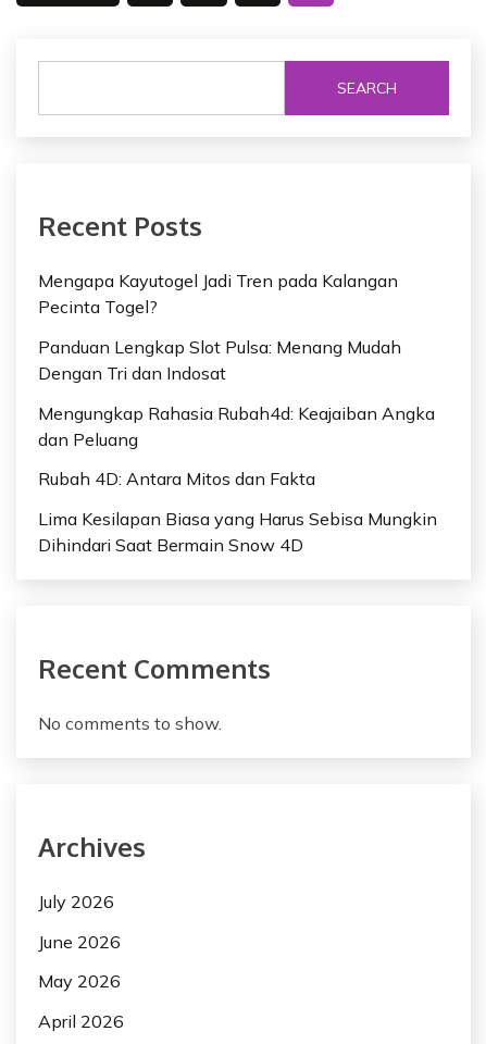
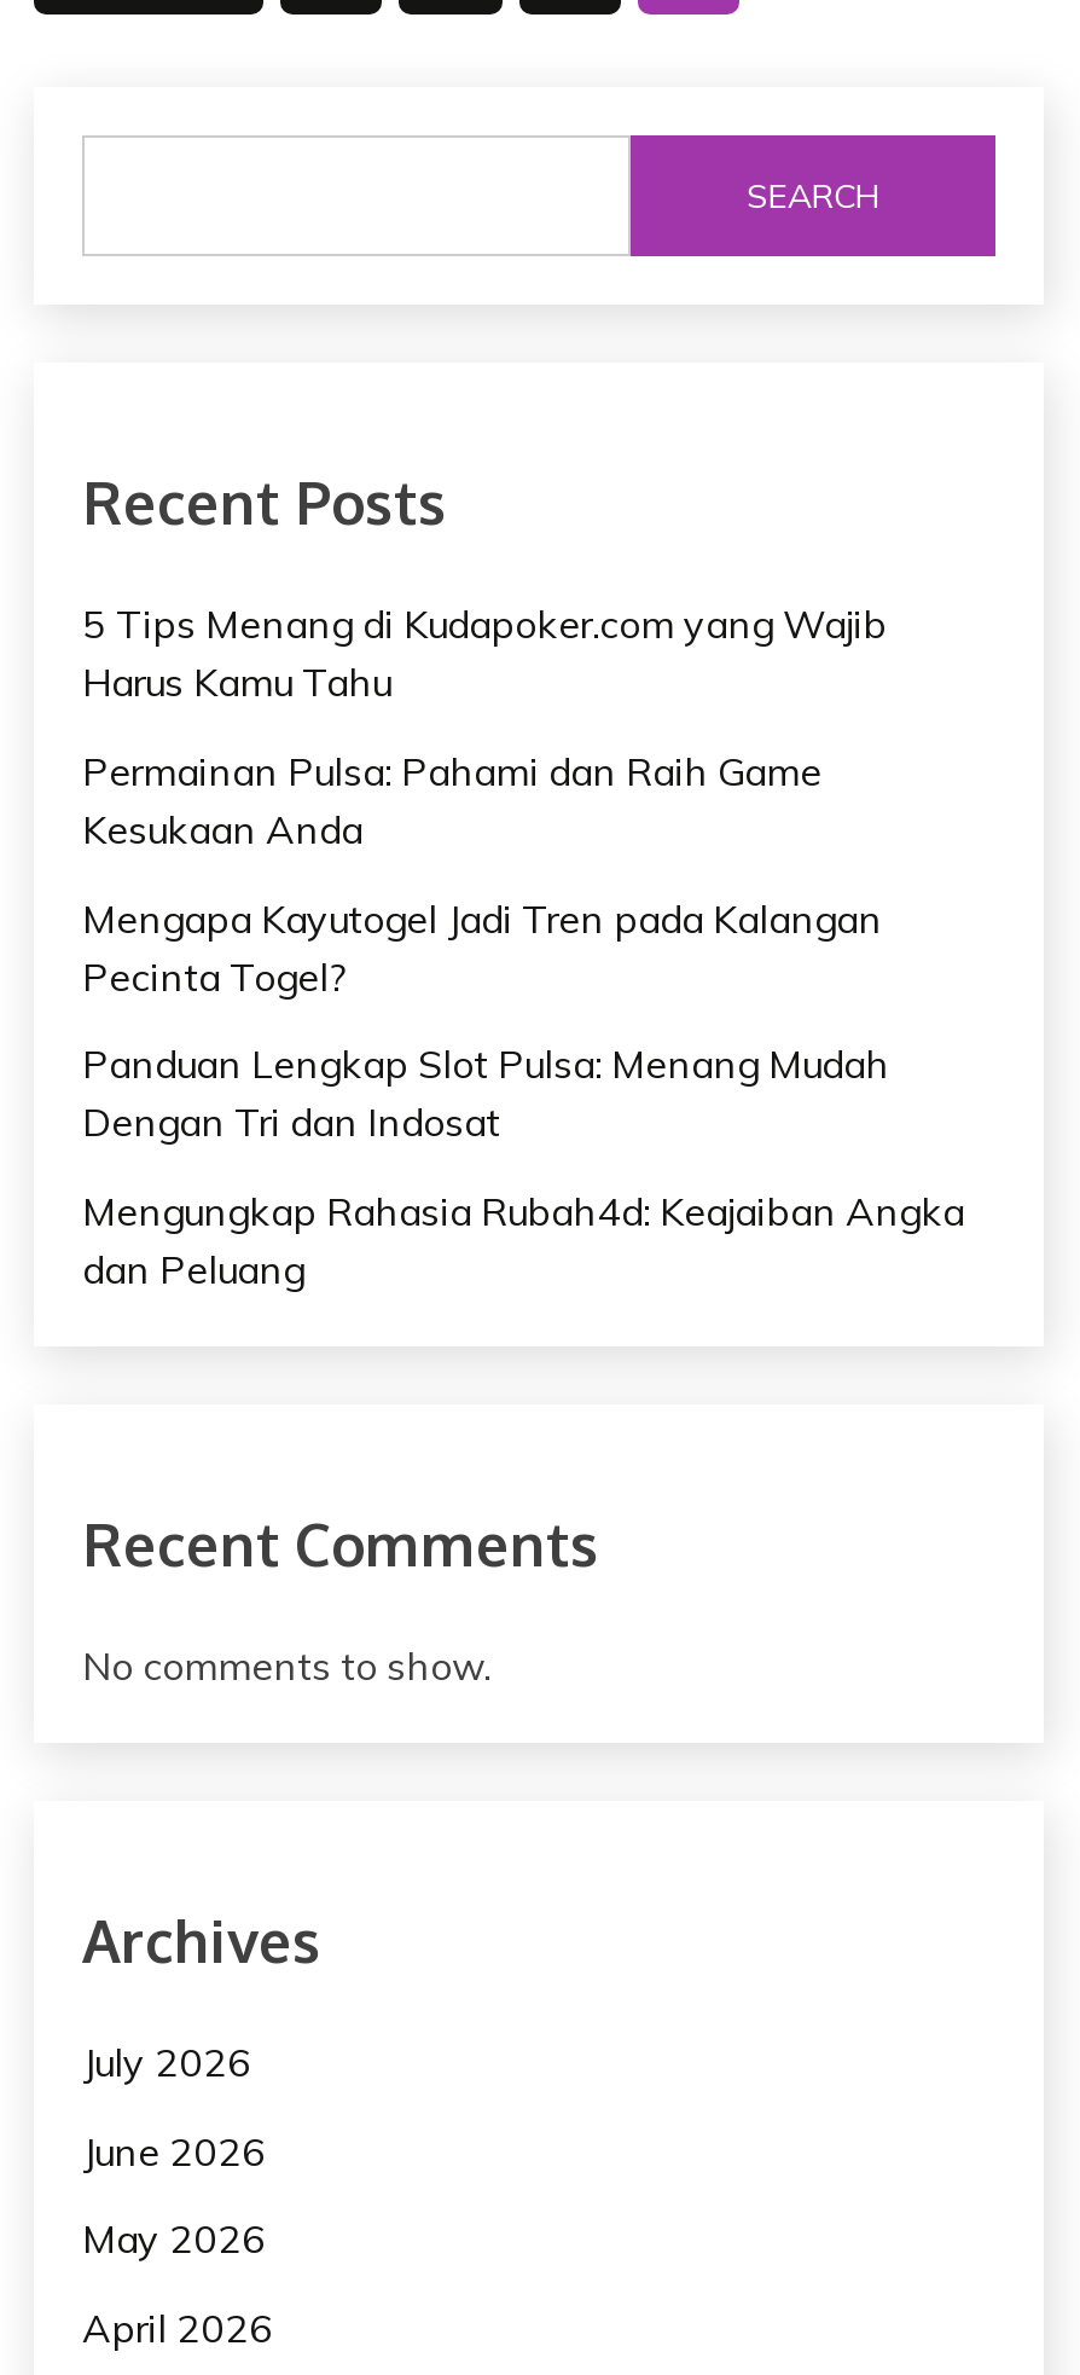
+ 5 Tips Menang di Kudapoker.com yang Wajib
+ Harus Kamu Tahu
+ Permainan Pulsa: Pahami dan Raih Game
+ Kesukaan Anda

moved down: Mengapa Kayutogel Jadi Tren pada Kalangan | Pecinta Togel? | Panduan Lengkap Slot Pulsa: Menang Mudah | Dengan Tri dan Indosat | Mengungkap Rahasia Rubah4d: Keajaiban Angka | dan Peluang

- Rubah 4D: Antara Mitos dan Fakta
- Lima Kesilapan Biasa yang Harus Sebisa Mungkin
- Dihindari Saat Bermain Snow 4D
